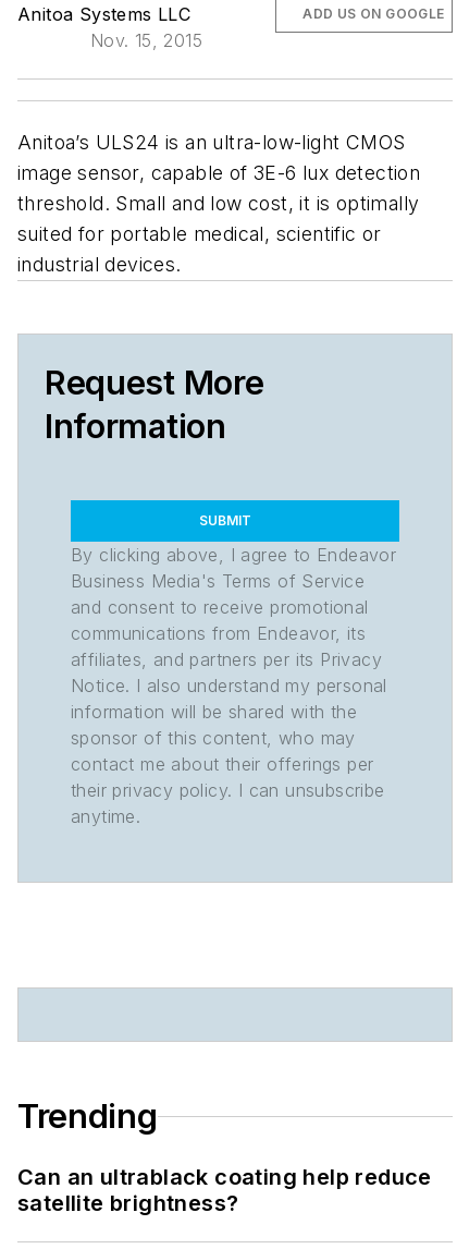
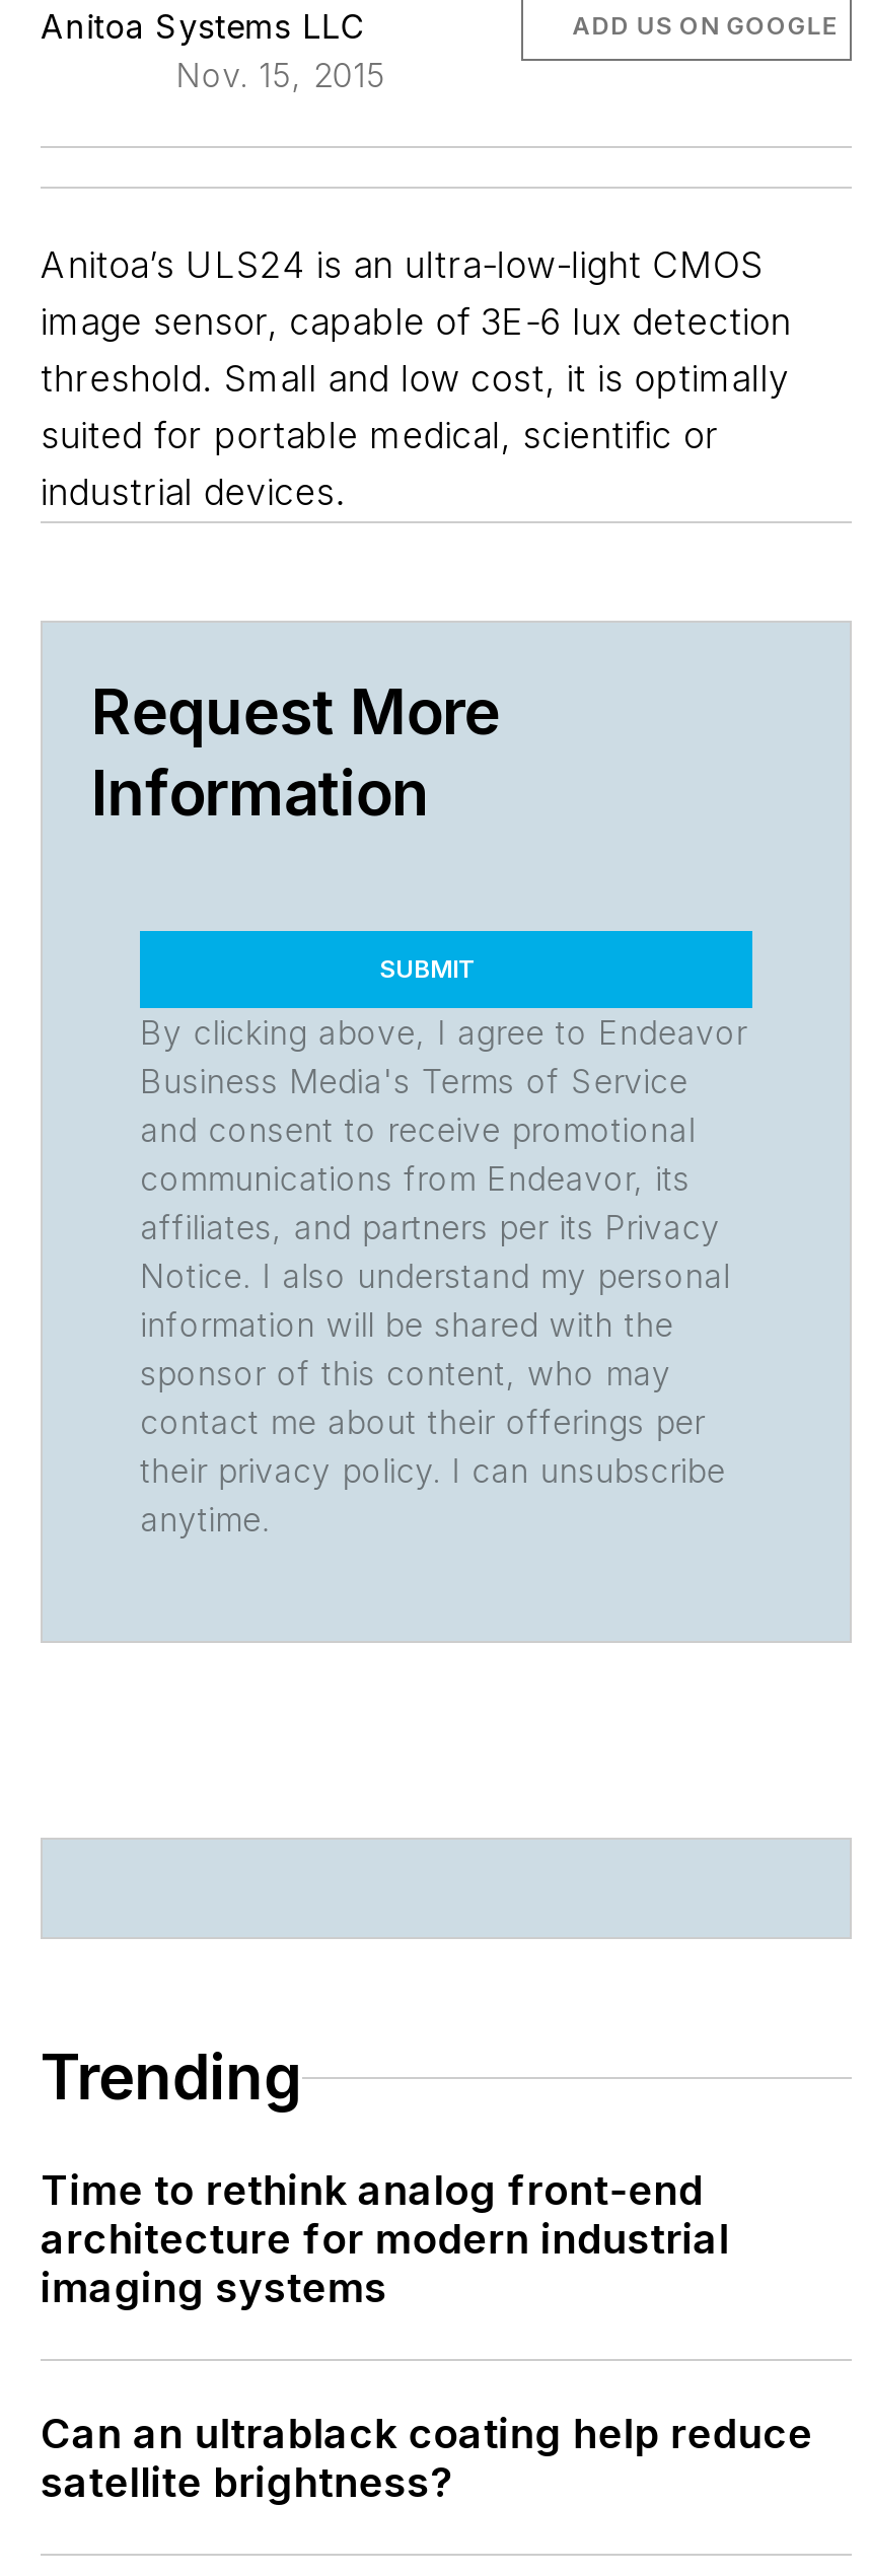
+ Time to rethink analog front-end
+ architecture for modern industrial
+ imaging systems
